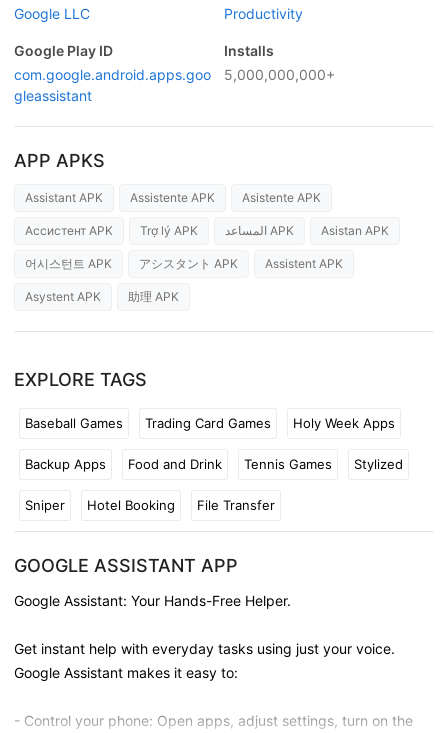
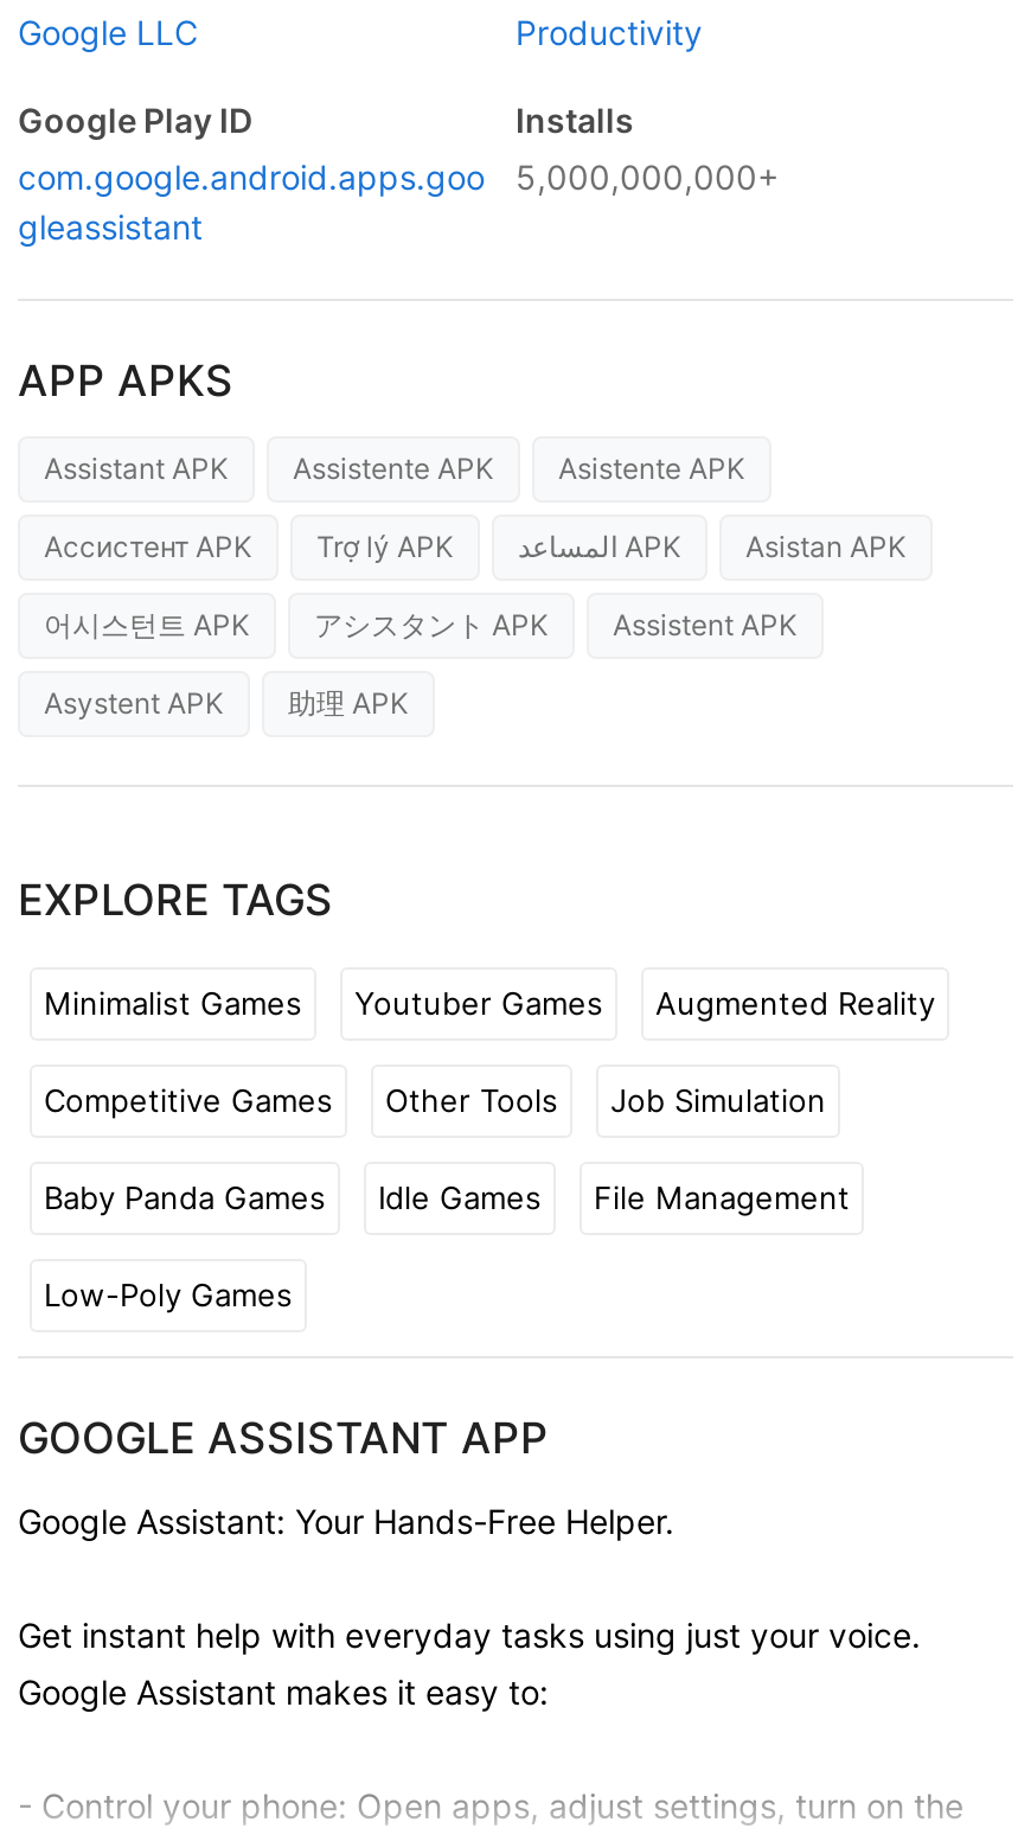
- Baseball Games
- Trading Card Games
- Holy Week Apps
- Backup Apps
- Food and Drink
- Tennis Games
- Stylized
- Sniper
- Hotel Booking
- File Transfer
+ Minimalist Games
+ Youtuber Games
+ Augmented Reality
+ Competitive Games
+ Other Tools
+ Job Simulation
+ Baby Panda Games
+ Idle Games
+ File Management
+ Low-Poly Games
